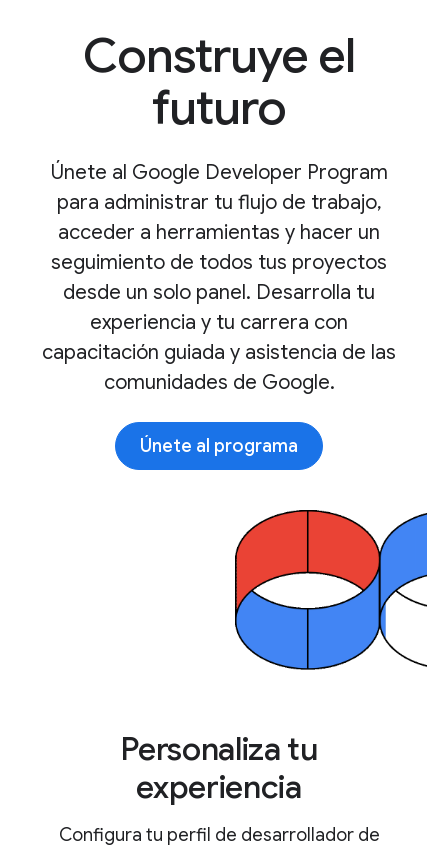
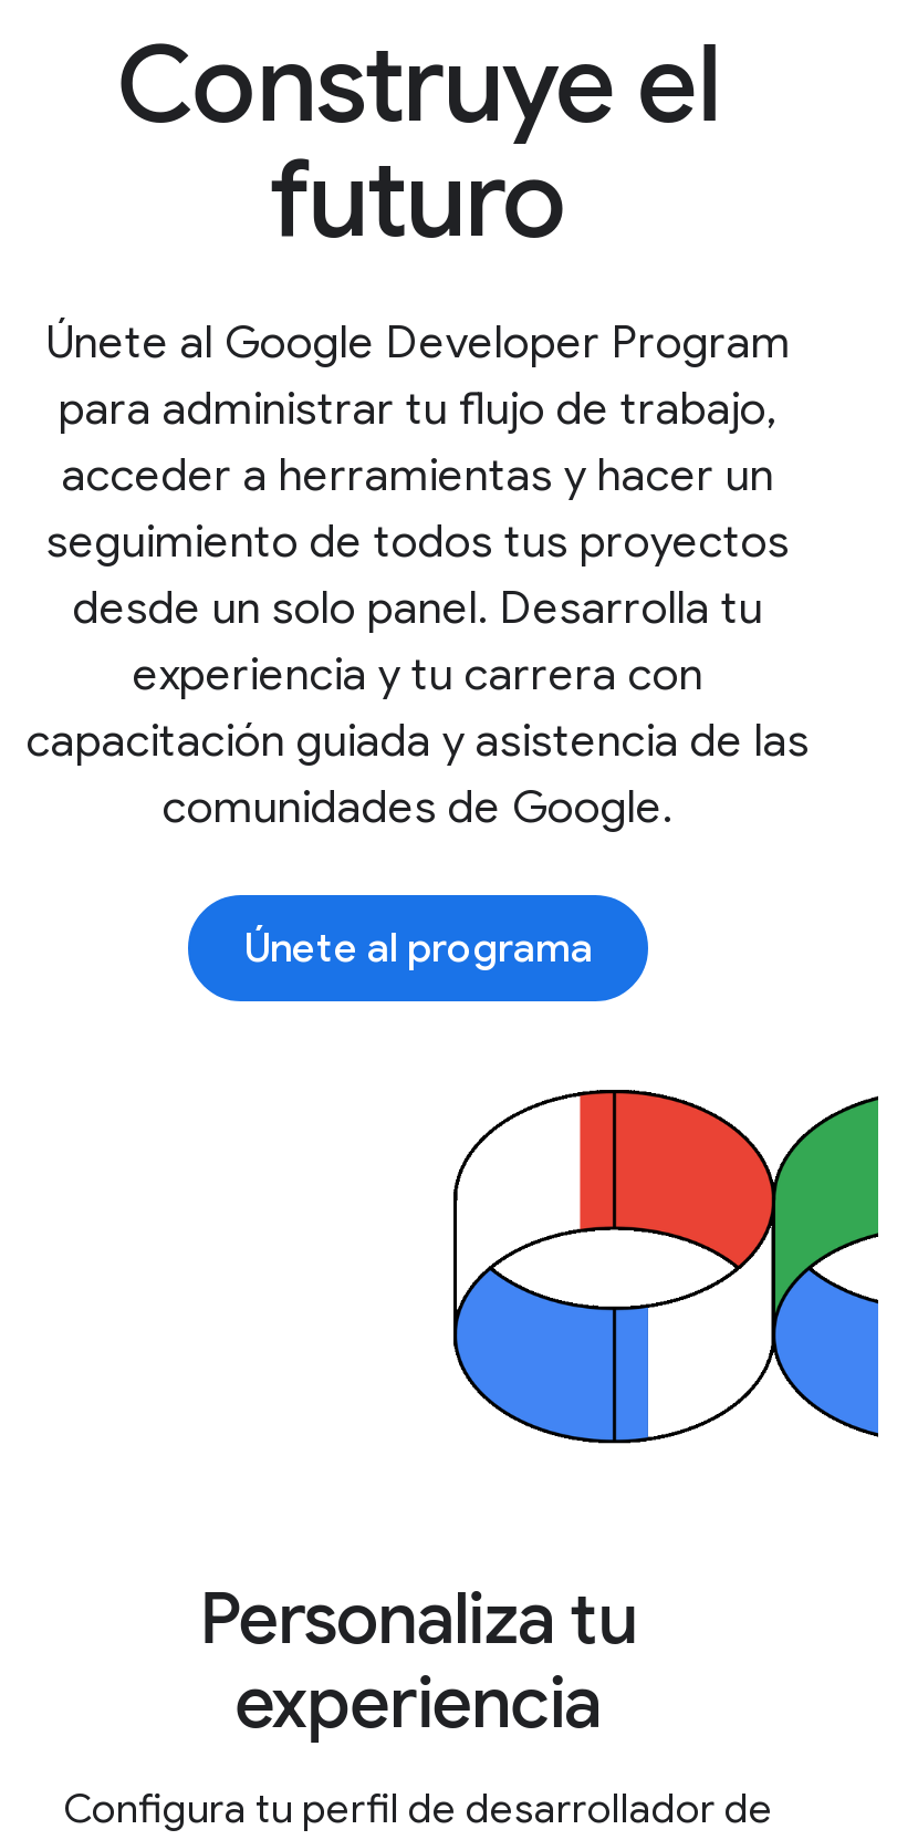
- [image]
+ [image]

- [image]
+ [image]
